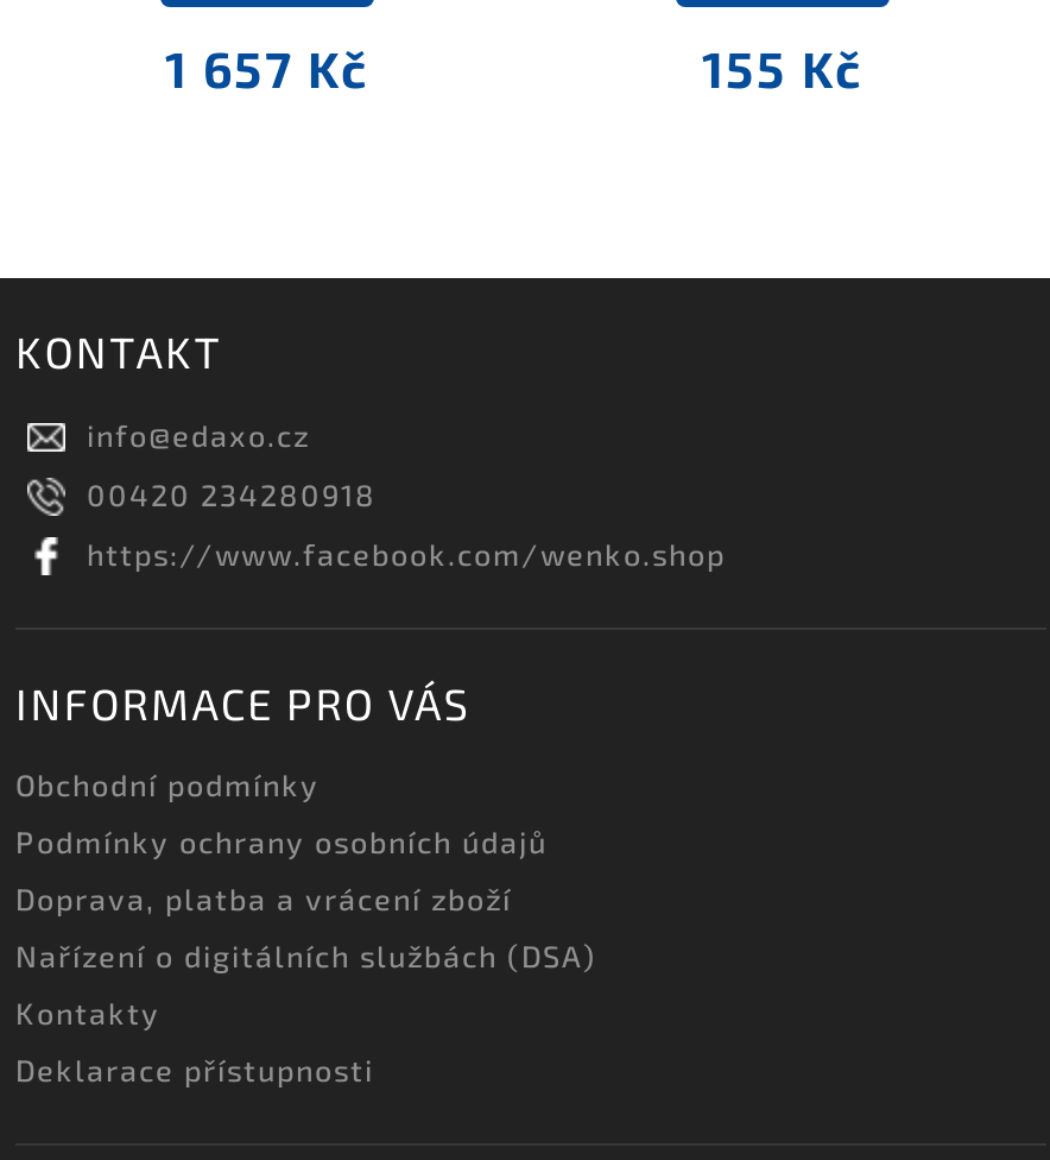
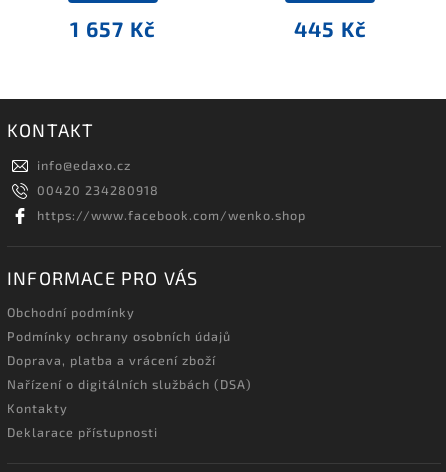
- 155 Kč
+ 445 Kč
